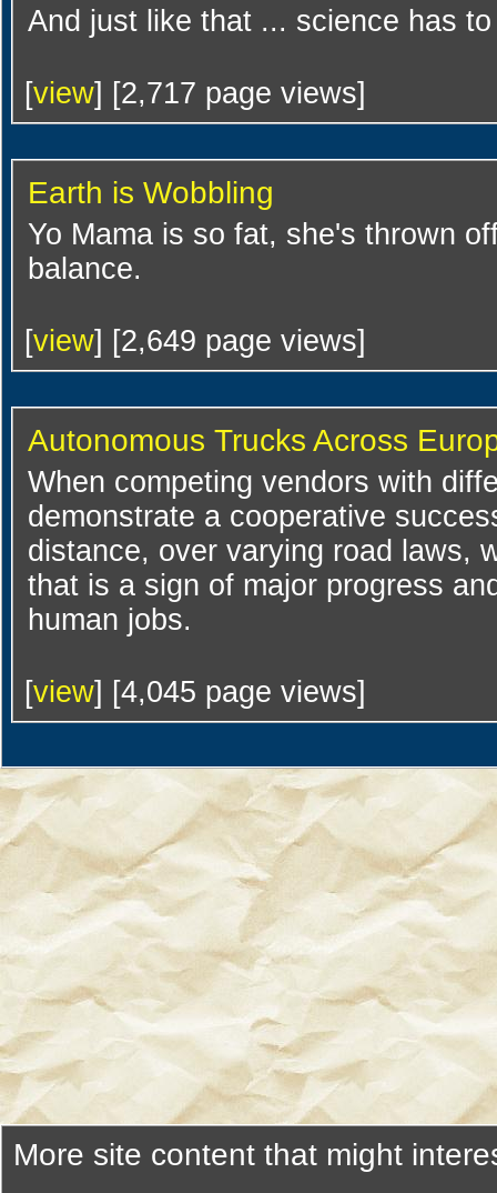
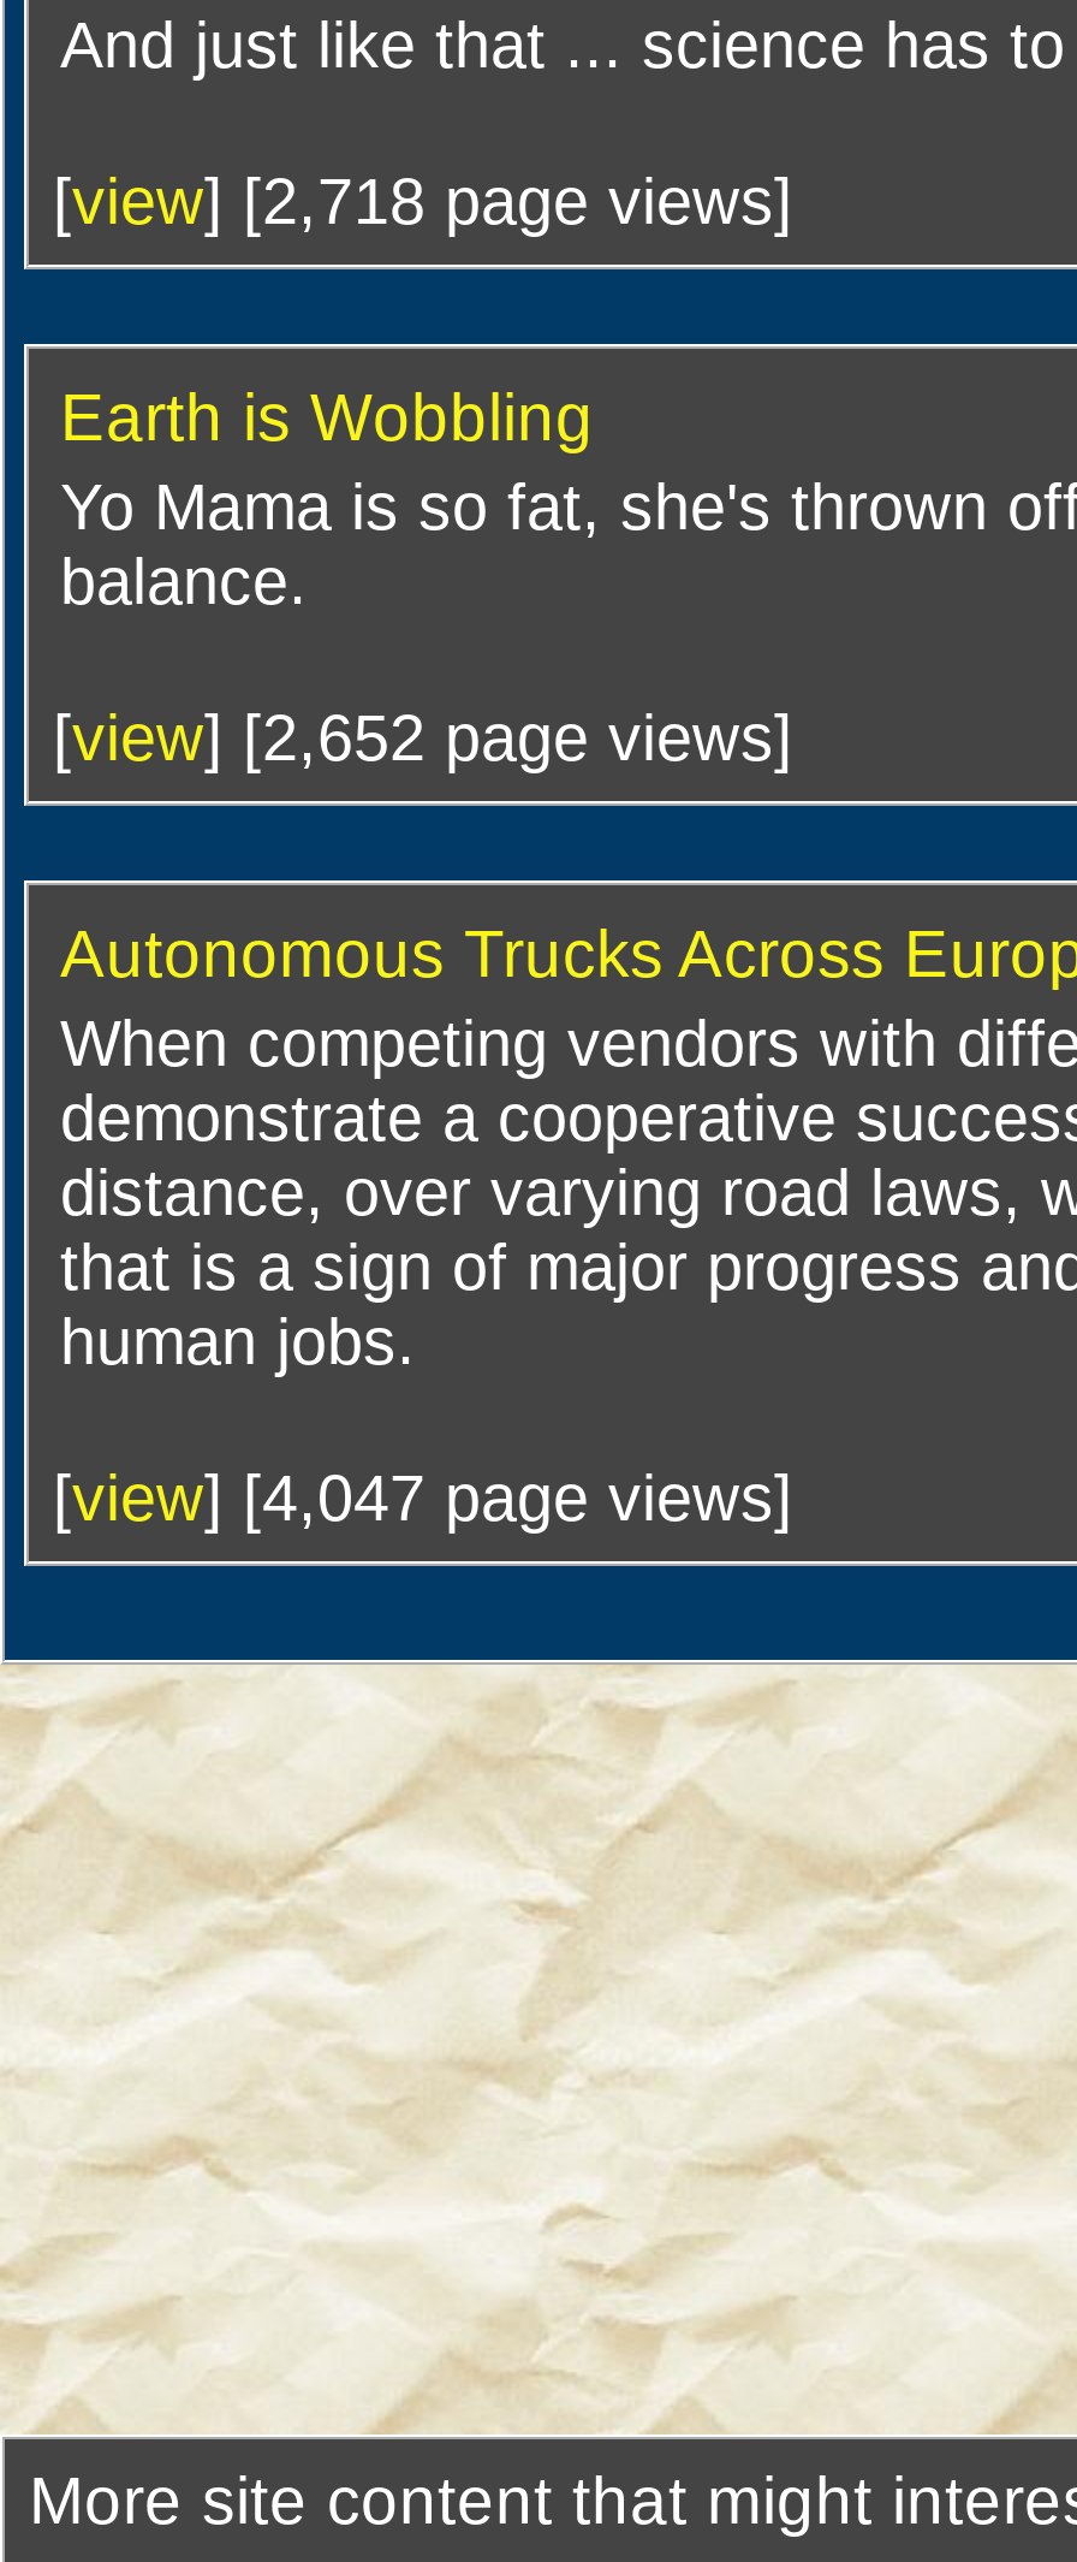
- [view] [2,717 page views]
+ [view] [2,718 page views]

- [view] [2,649 page views]
+ [view] [2,652 page views]

- [view] [4,045 page views]
+ [view] [4,047 page views]
